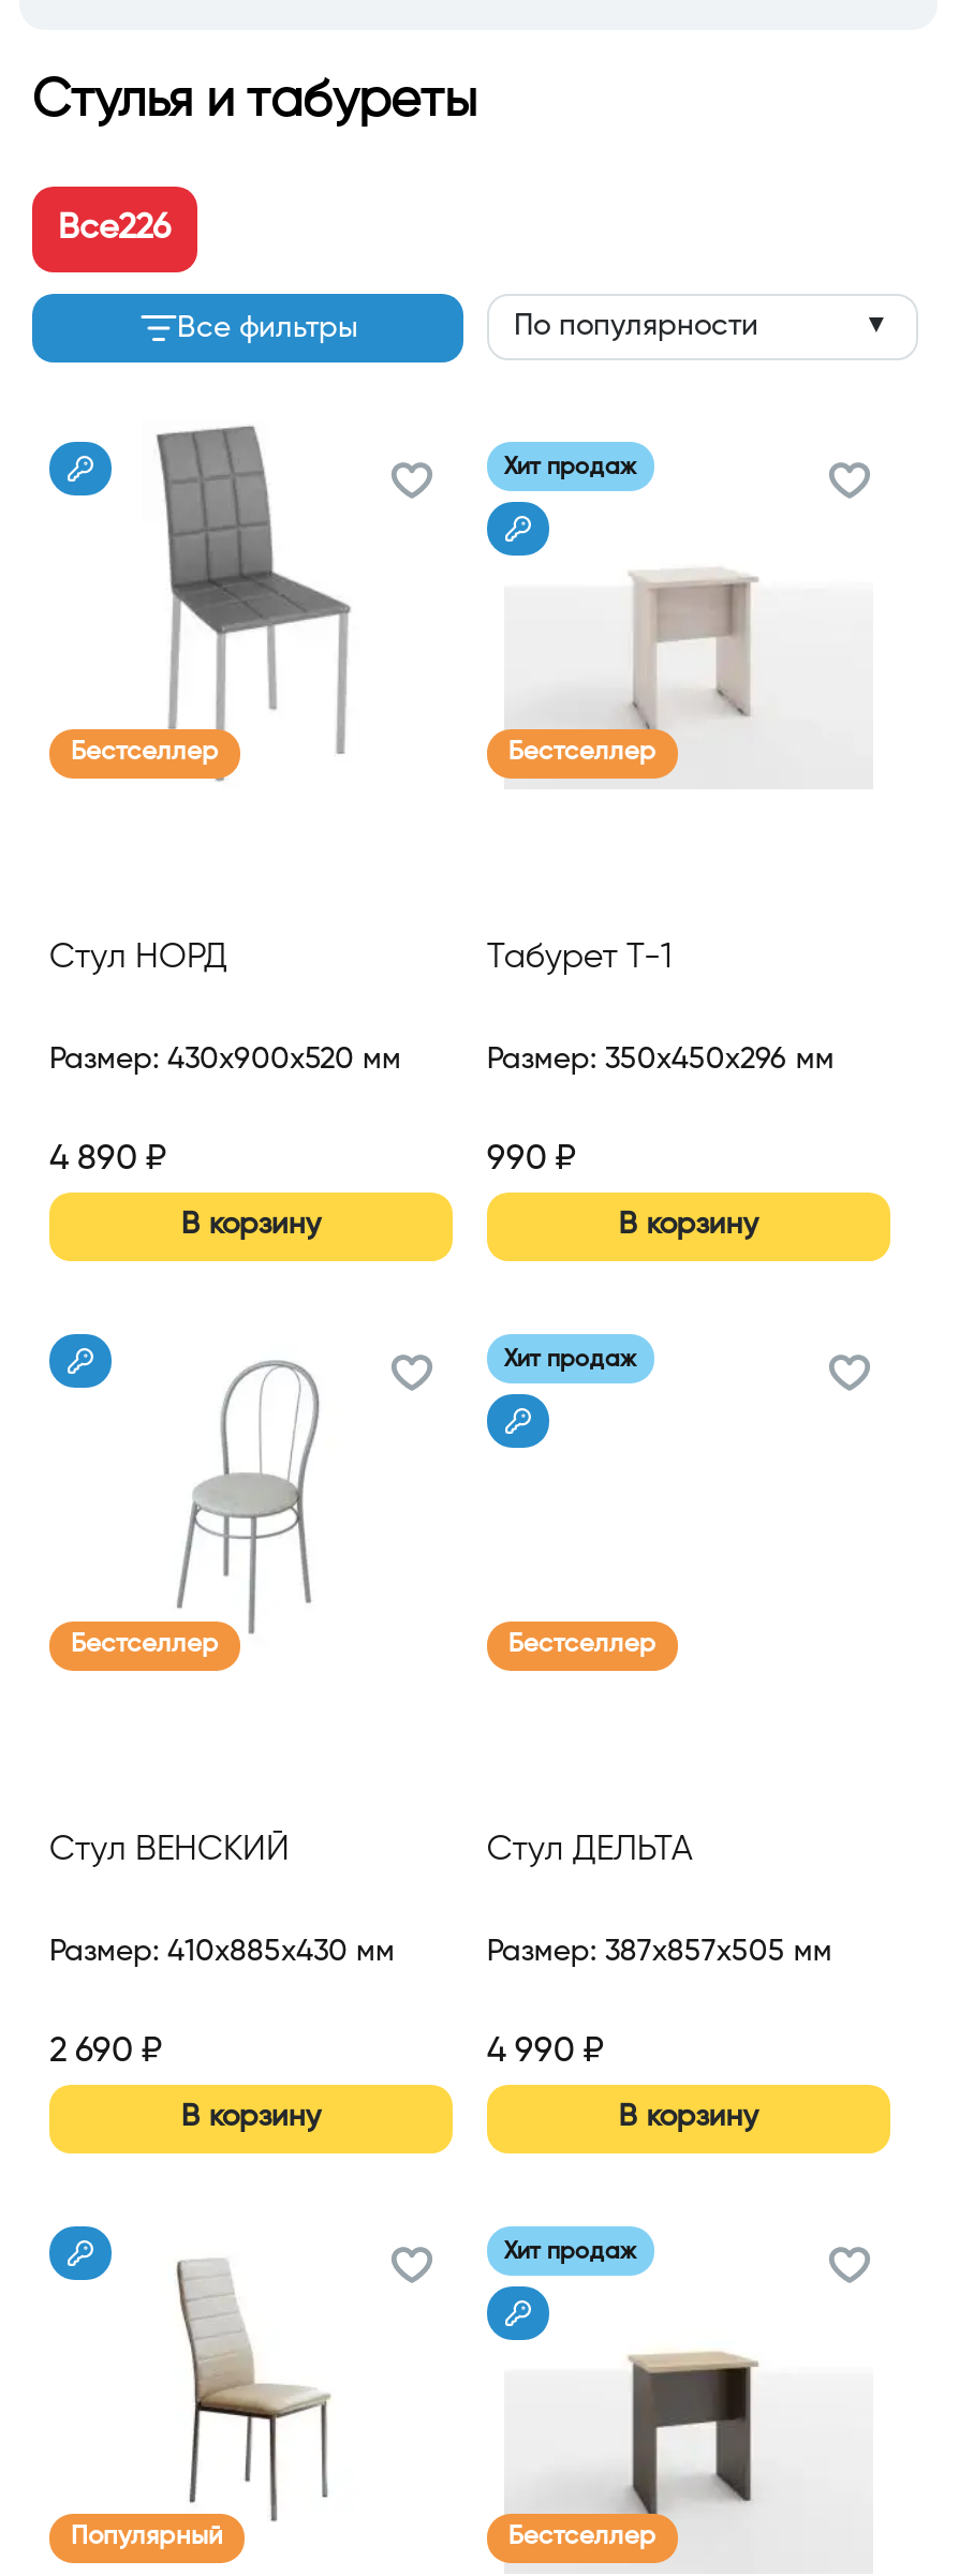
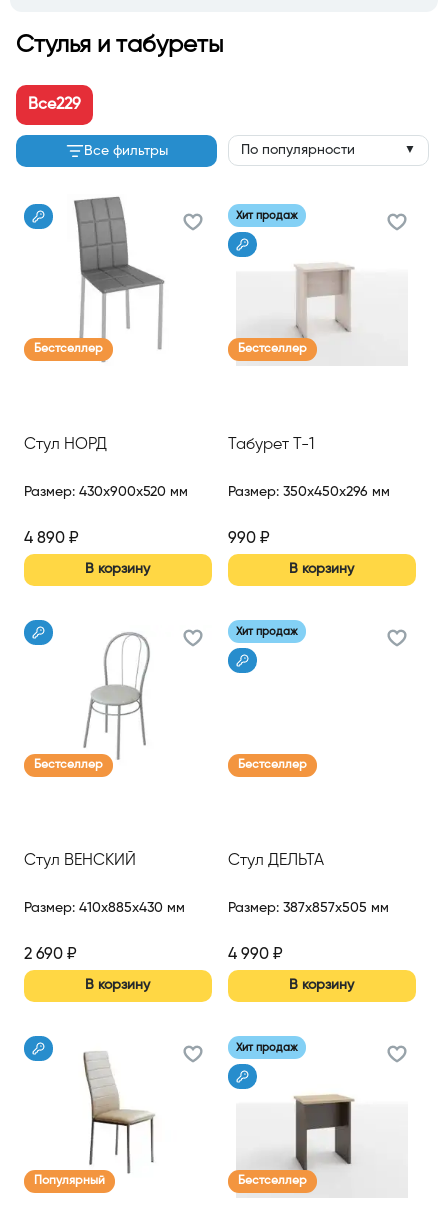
- Все226
+ Все229
